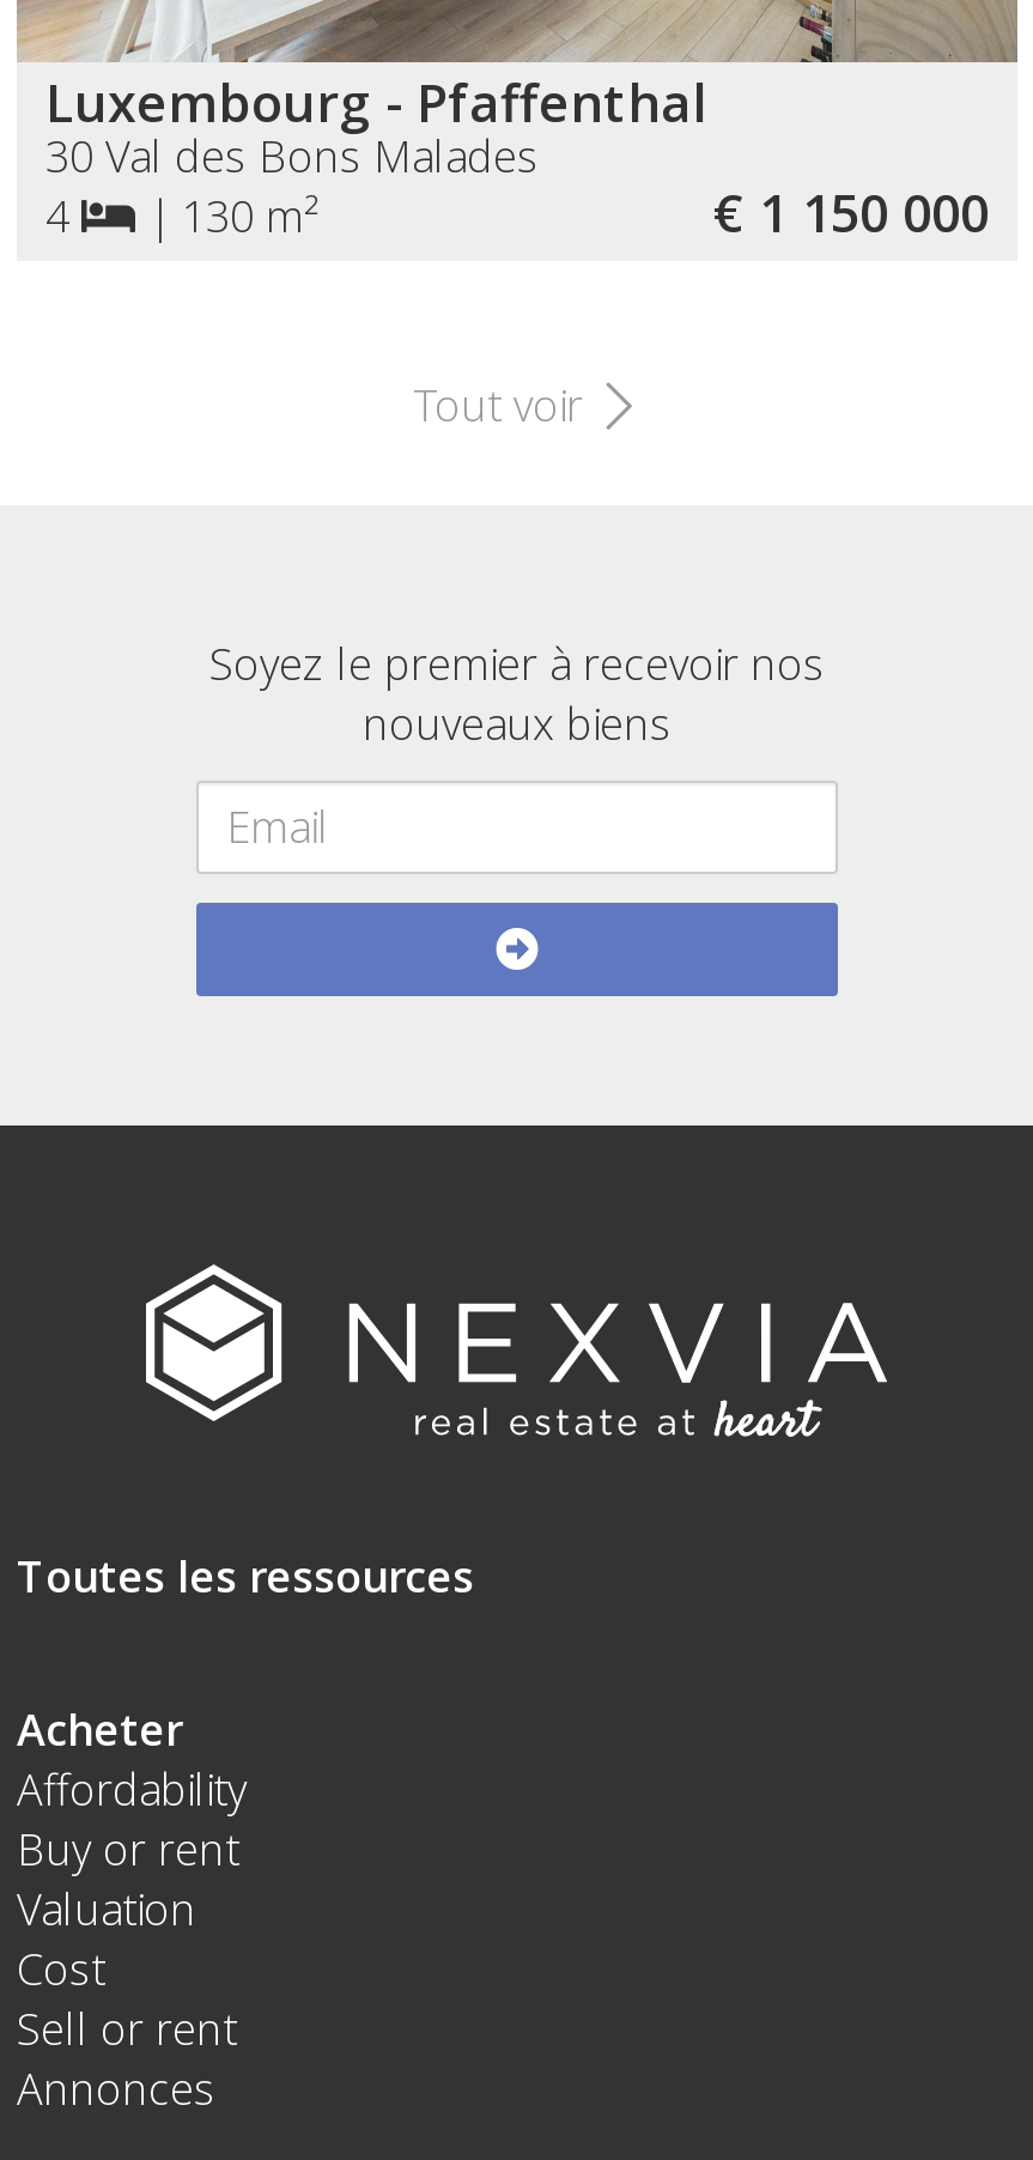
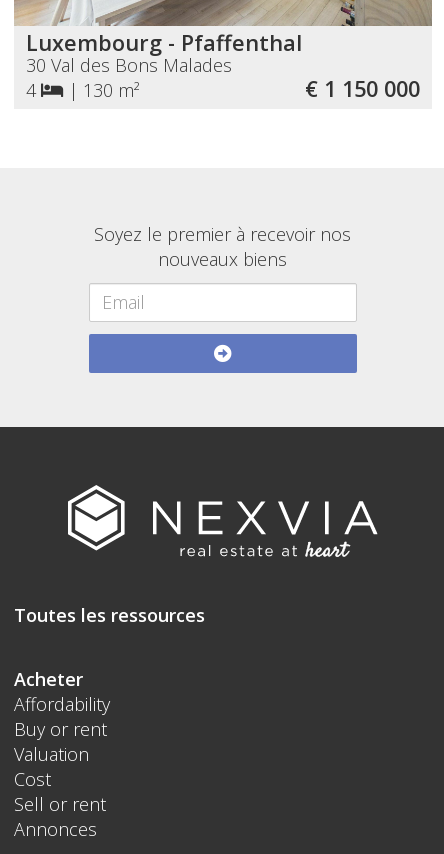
- Tout voir
